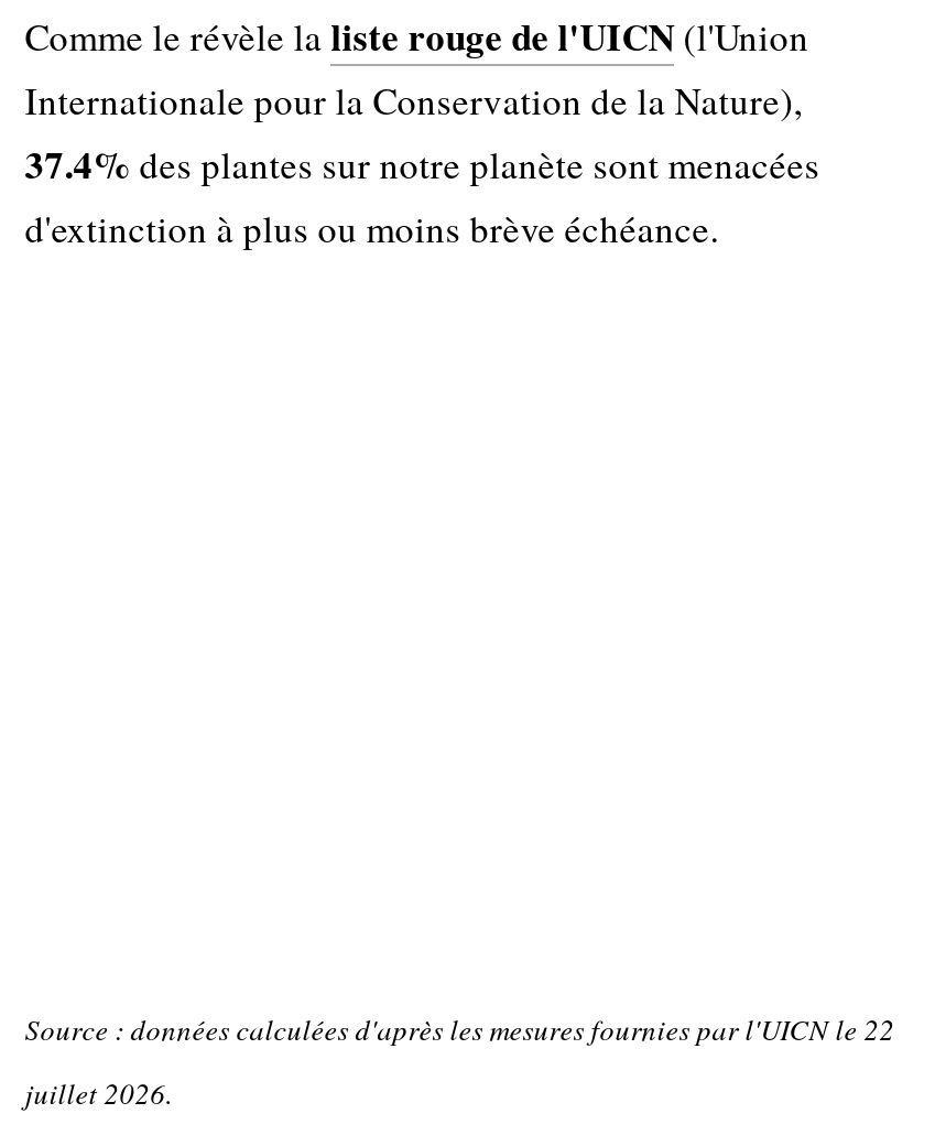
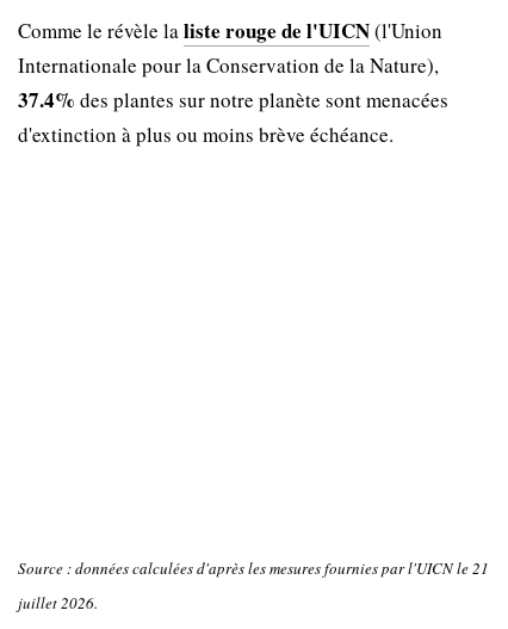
- Source : données calculées d'après les mesures fournies par l'UICN le 22
+ Source : données calculées d'après les mesures fournies par l'UICN le 21
